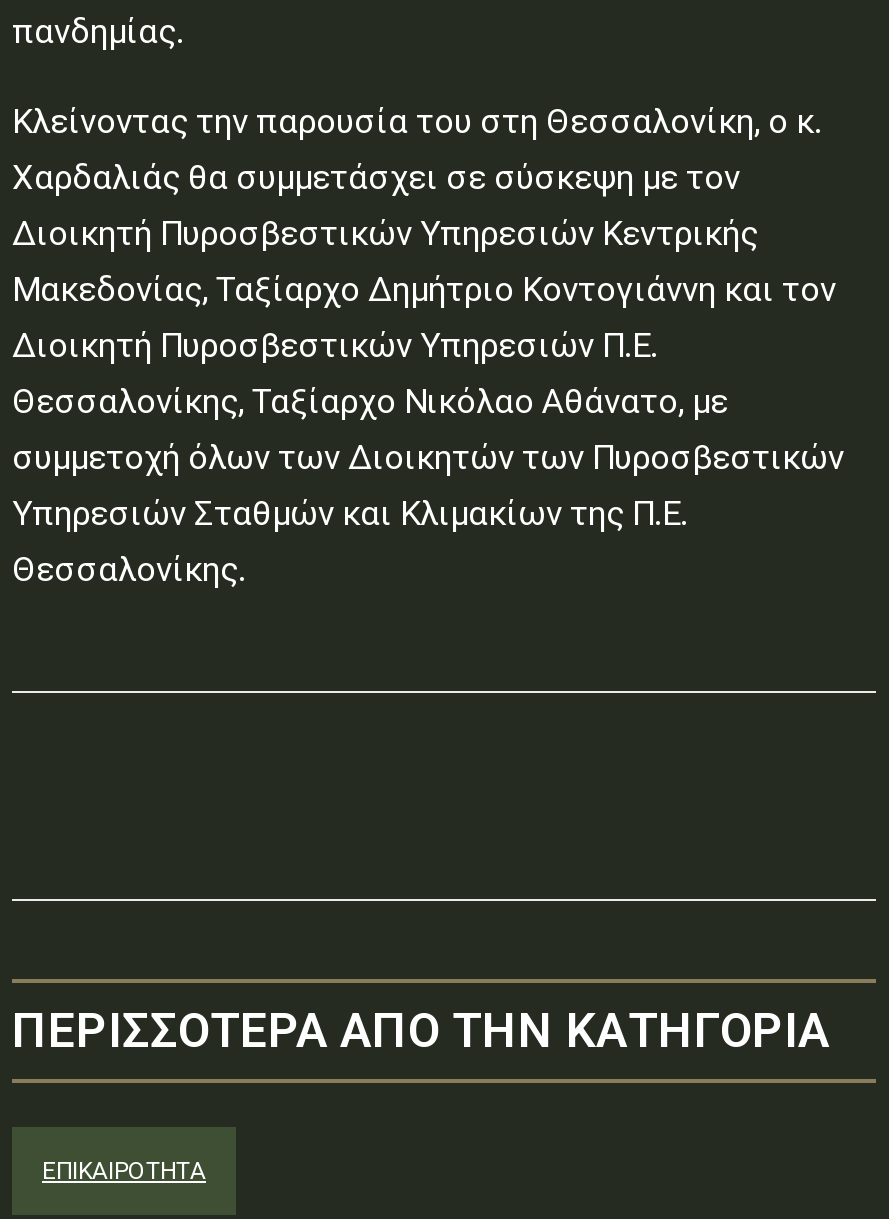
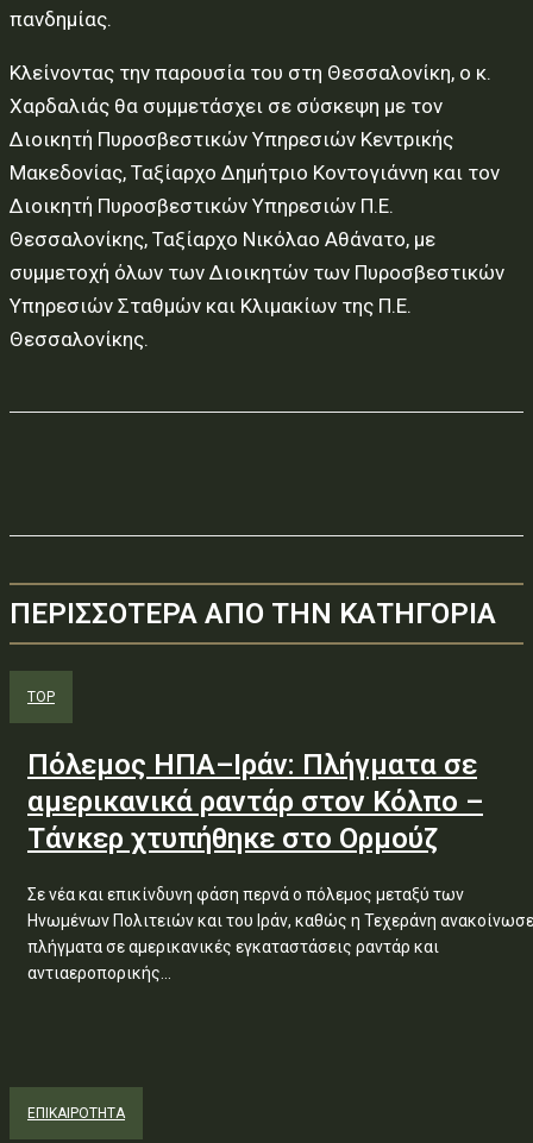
+ TOP
+ Πόλεμος ΗΠΑ–Ιράν: Πλήγματα σε
+ αμερικανικά ραντάρ στον Κόλπο –
+ Τάνκερ χτυπήθηκε στο Ορμούζ
+ Σε νέα και επικίνδυνη φάση περνά ο πόλεμος μεταξύ των
+ Ηνωμένων Πολιτειών και του Ιράν, καθώς η Τεχεράνη ανακοίνωσε
+ πλήγματα σε αμερικανικές εγκαταστάσεις ραντάρ και
+ αντιαεροπορικής...
